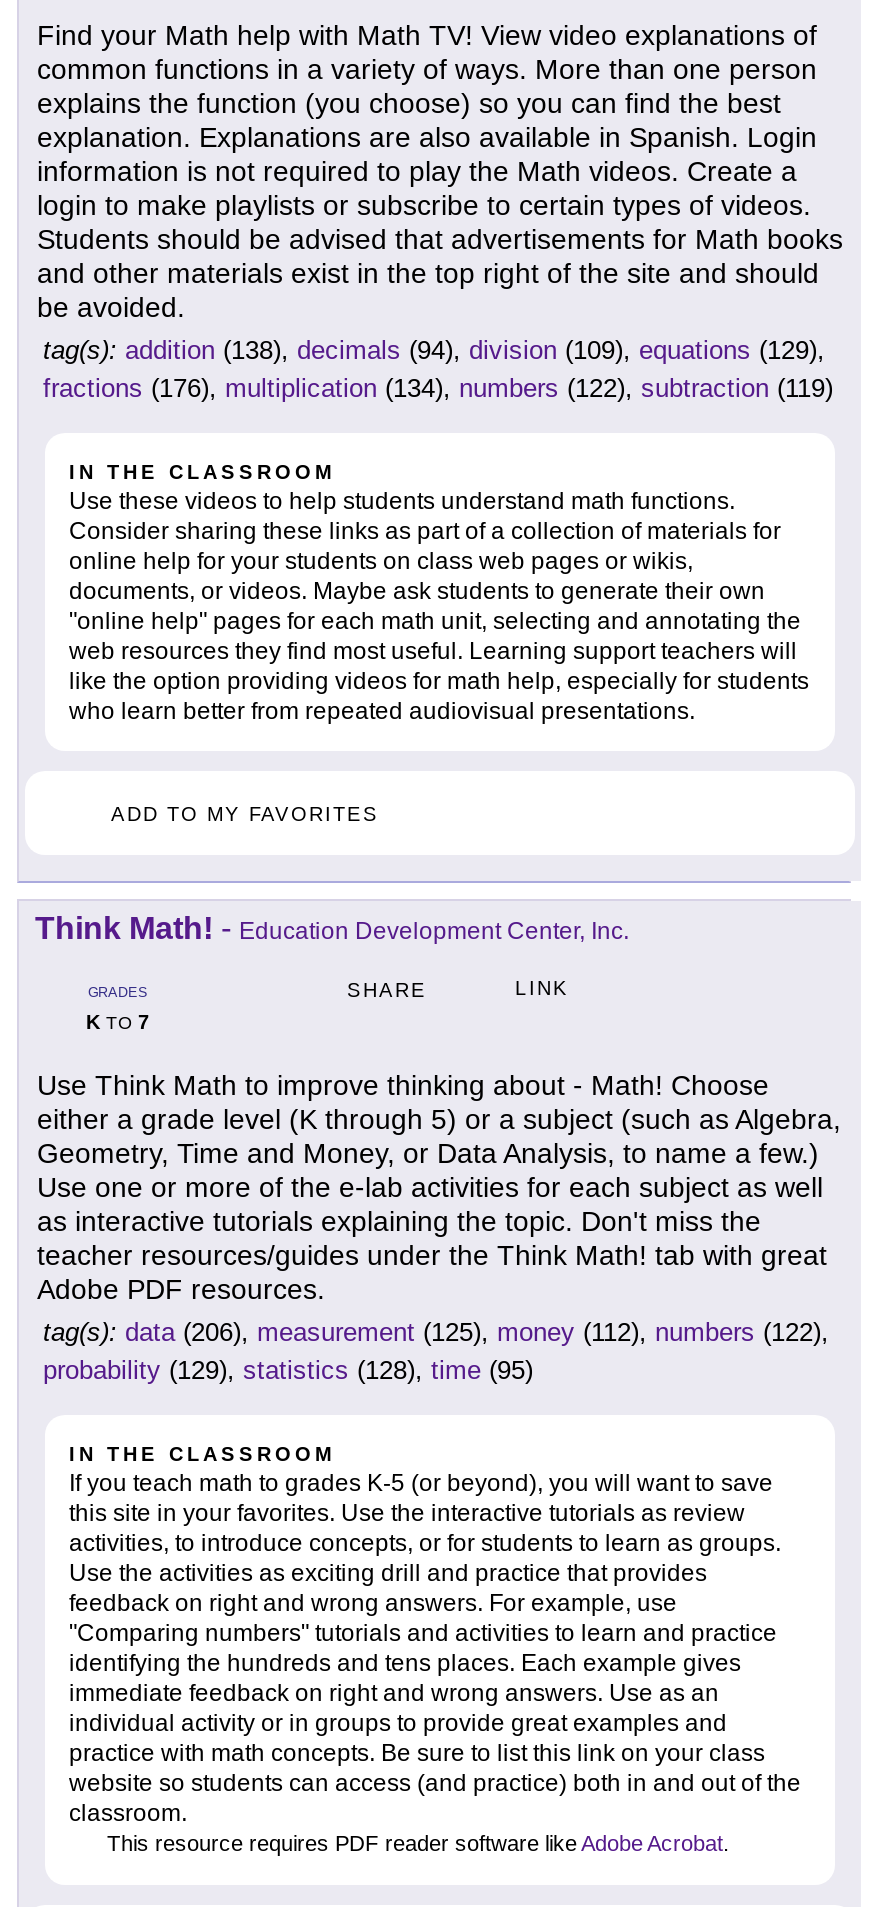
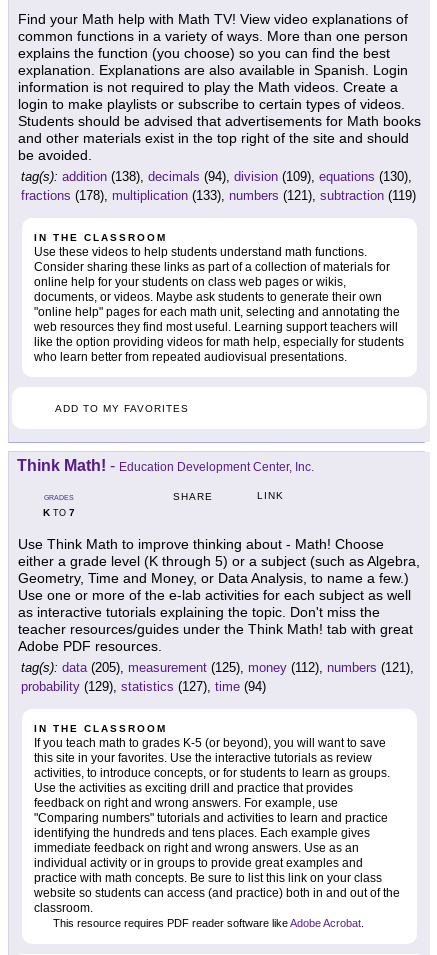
- tag(s): addition (138), decimals (94), division (109), equations (129),
+ tag(s): addition (138), decimals (94), division (109), equations (130),

- fractions (176), multiplication (134), numbers (122), subtraction (119)
+ fractions (178), multiplication (133), numbers (121), subtraction (119)

- tag(s): data (206), measurement (125), money (112), numbers (122),
+ tag(s): data (205), measurement (125), money (112), numbers (121),

- probability (129), statistics (128), time (95)
+ probability (129), statistics (127), time (94)
